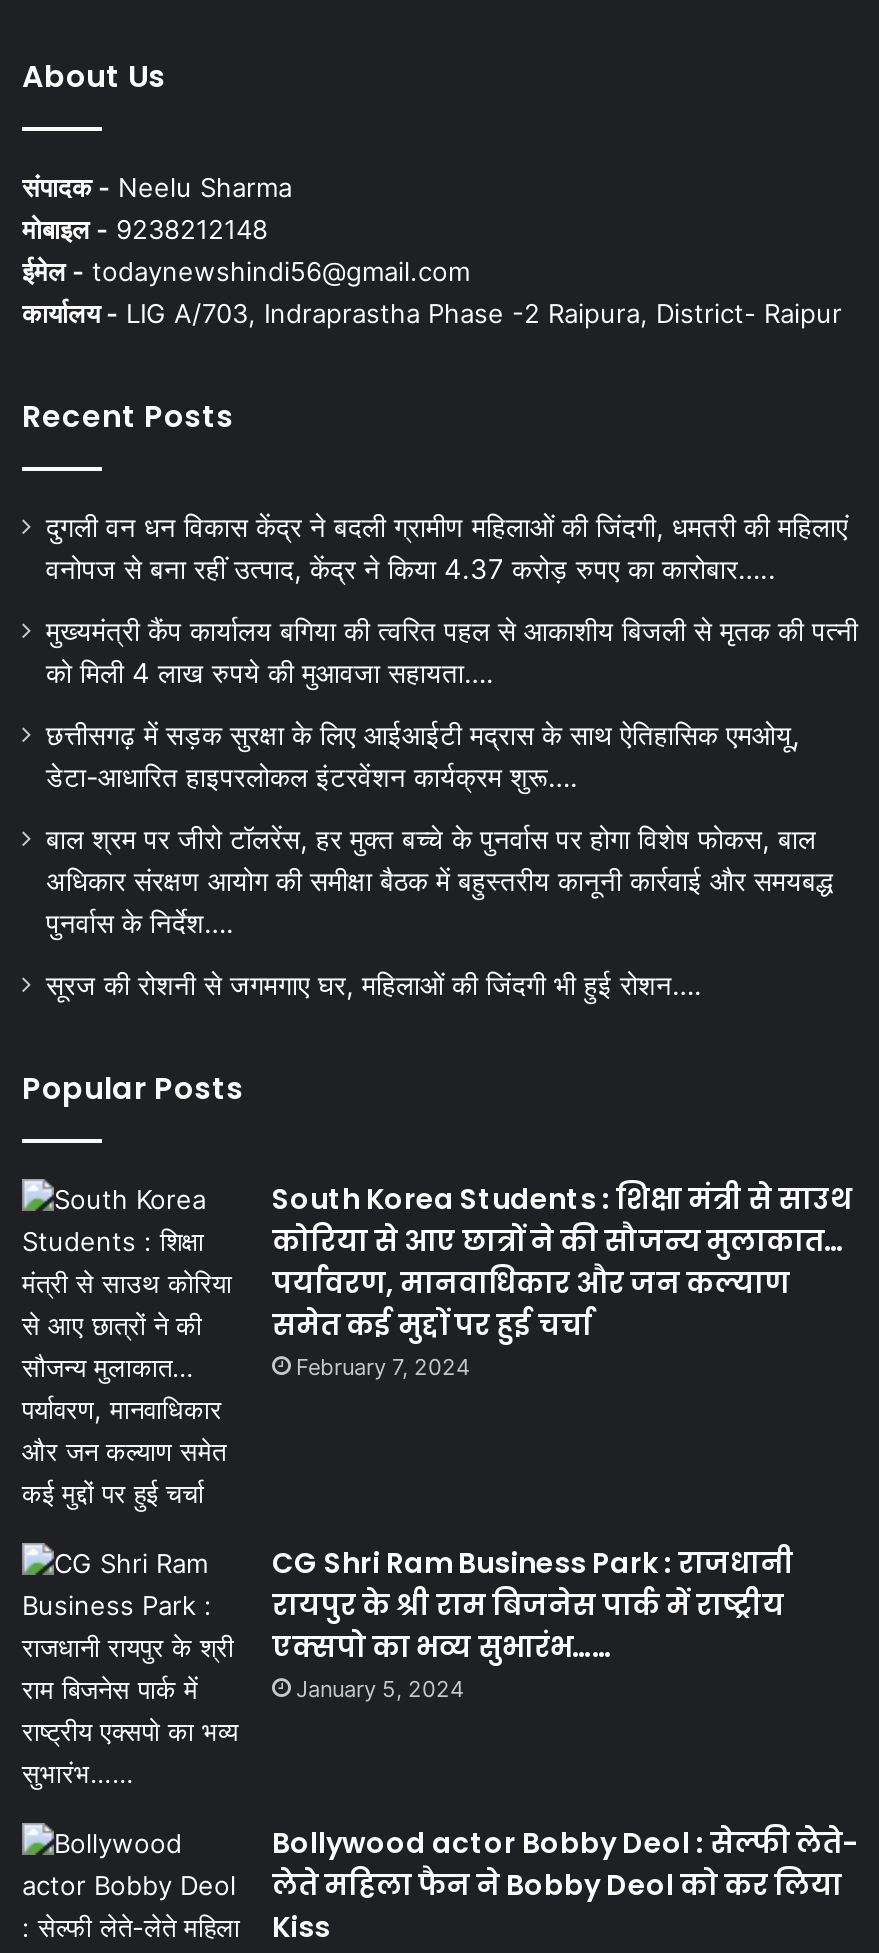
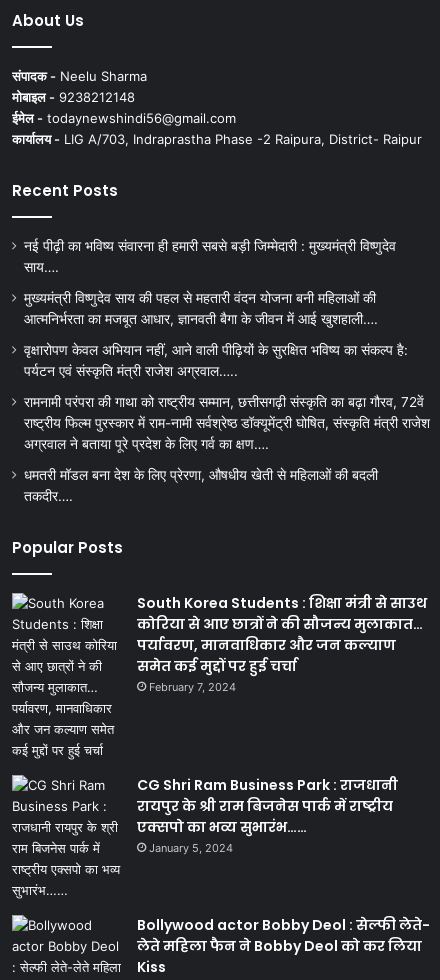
- दुगली वन धन विकास केंद्र ने बदली ग्रामीण महिलाओं की जिंदगी, धमतरी की महिलाएं
- वनोपज से बना रहीं उत्पाद, केंद्र ने किया 4.37 करोड़ रुपए का कारोबार…..
+ नई पीढ़ी का भविष्य संवारना ही हमारी सबसे बड़ी जिम्मेदारी : मुख्यमंत्री विष्णुदेव
+ साय….

- मुख्यमंत्री कैंप कार्यालय बगिया की त्वरित पहल से आकाशीय बिजली से मृतक की पत्नी
- को मिली 4 लाख रुपये की मुआवजा सहायता….
+ मुख्यमंत्री विष्णुदेव साय की पहल से महतारी वंदन योजना बनी महिलाओं की
+ आत्मनिर्भरता का मजबूत आधार, ज्ञानवती बैगा के जीवन में आई खुशहाली….

- छत्तीसगढ़ में सड़क सुरक्षा के लिए आईआईटी मद्रास के साथ ऐतिहासिक एमओयू,
- डेटा-आधारित हाइपरलोकल इंटरवेंशन कार्यक्रम शुरू….
+ वृक्षारोपण केवल अभियान नहीं, आने वाली पीढ़ियों के सुरक्षित भविष्य का संकल्प है:
+ पर्यटन एवं संस्कृति मंत्री राजेश अग्रवाल…..

- बाल श्रम पर जीरो टॉलरेंस, हर मुक्त बच्चे के पुनर्वास पर होगा विशेष फोकस, बाल
- अधिकार संरक्षण आयोग की समीक्षा बैठक में बहुस्तरीय कानूनी कार्रवाई और समयबद्ध
- पुनर्वास के निर्देश….
+ रामनामी परंपरा की गाथा को राष्ट्रीय सम्मान, छत्तीसगढ़ी संस्कृति का बढ़ा गौरव, 72वें
+ राष्ट्रीय फिल्म पुरस्कार में राम-नामी सर्वश्रेष्ठ डॉक्यूमेंट्री घोषित, संस्कृति मंत्री राजेश
+ अग्रवाल ने बताया पूरे प्रदेश के लिए गर्व का क्षण….

- सूरज की रोशनी से जगमगाए घर, महिलाओं की जिंदगी भी हुई रोशन….
+ धमतरी मॉडल बना देश के लिए प्रेरणा, औषधीय खेती से महिलाओं की बदली
+ तकदीर….
